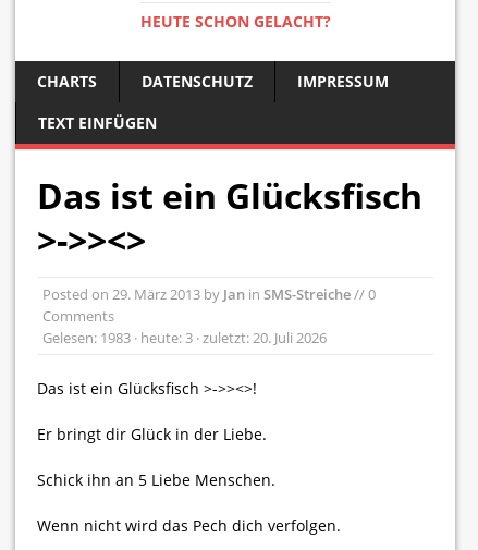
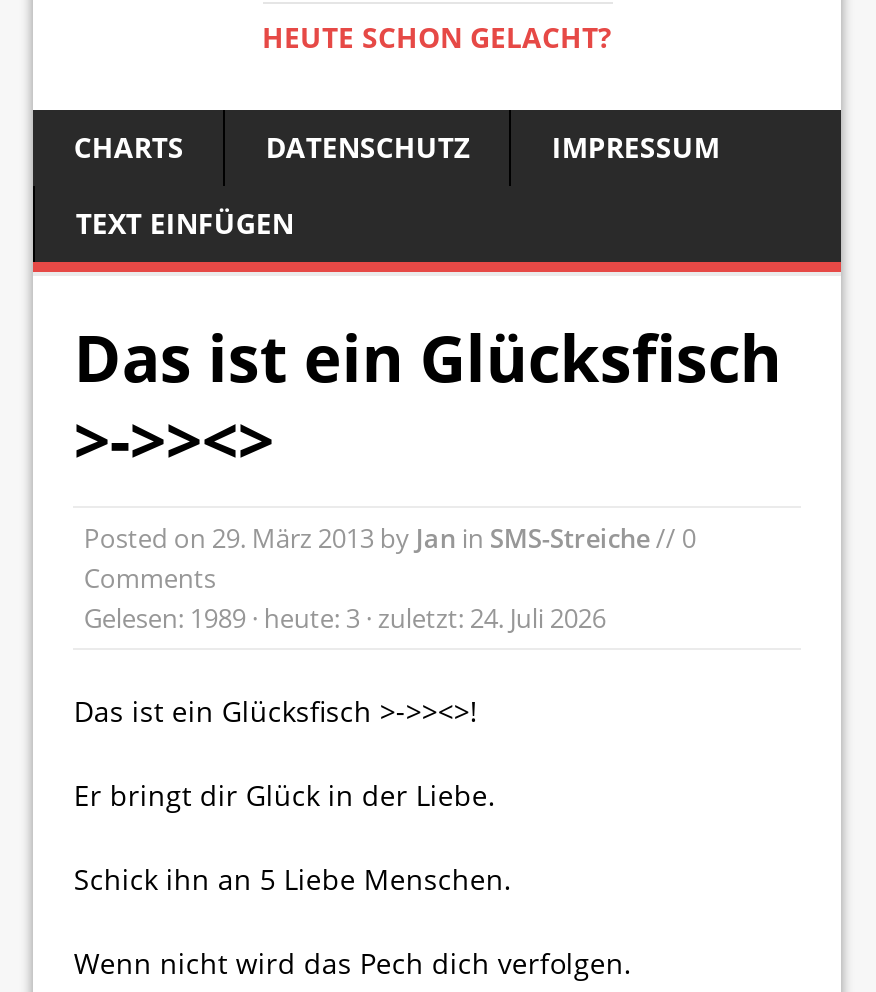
- Gelesen: 1983 · heute: 3 · zuletzt: 20. Juli 2026
+ Gelesen: 1989 · heute: 3 · zuletzt: 24. Juli 2026
